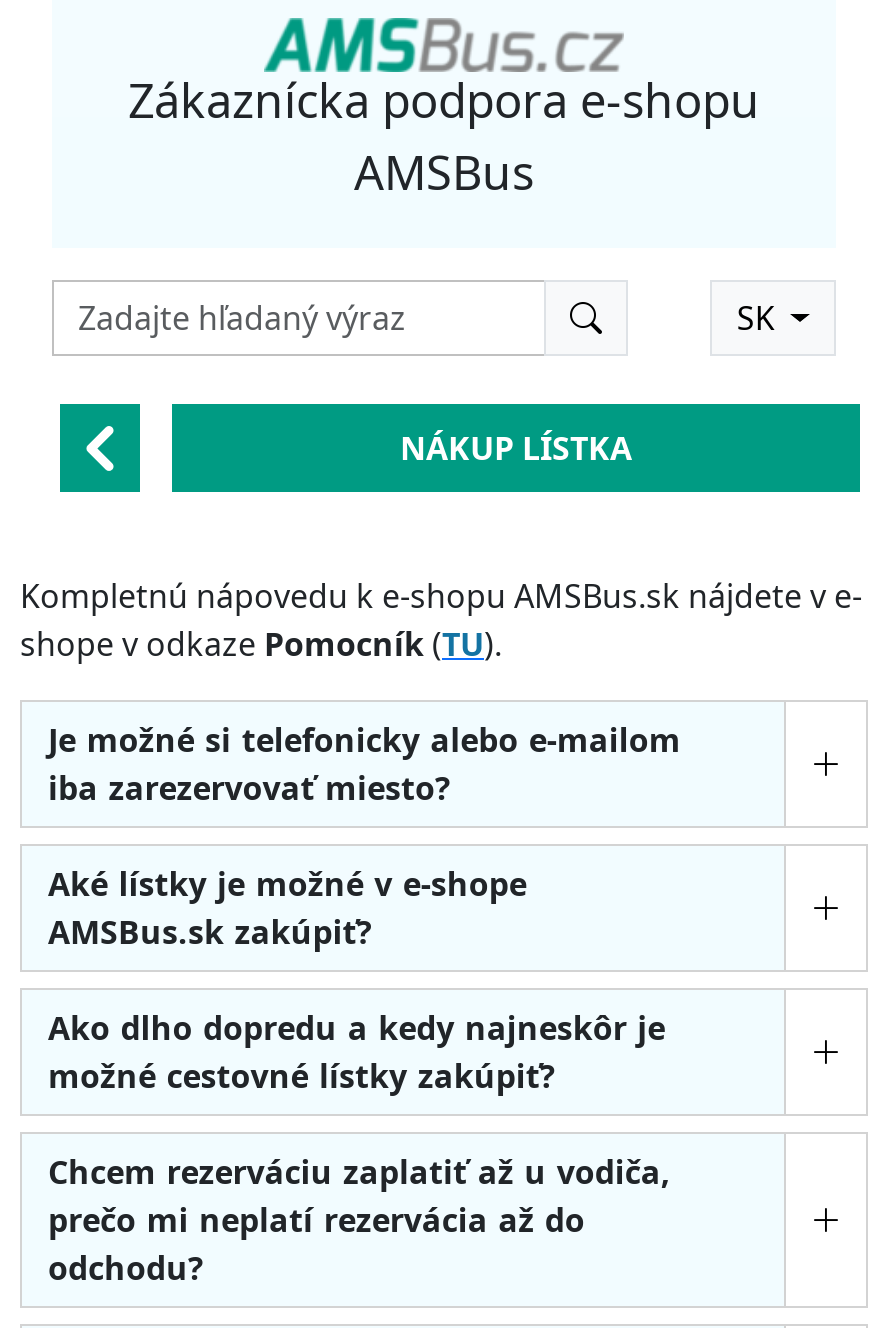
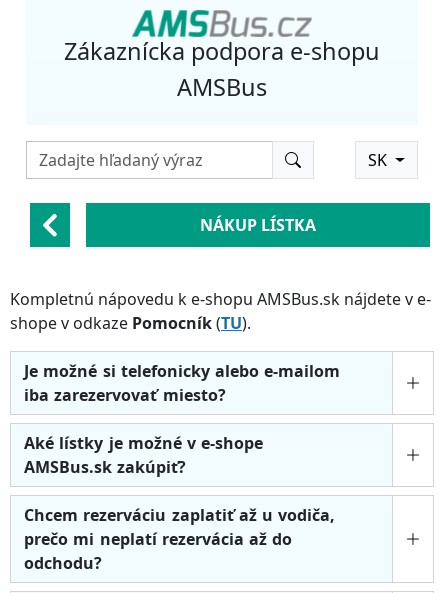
- Ako dlho dopredu a kedy najneskôr je
- možné cestovné lístky zakúpiť?
